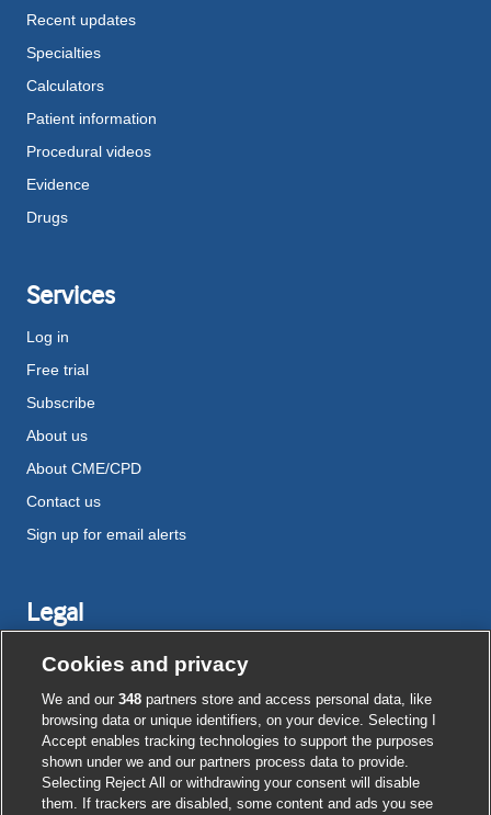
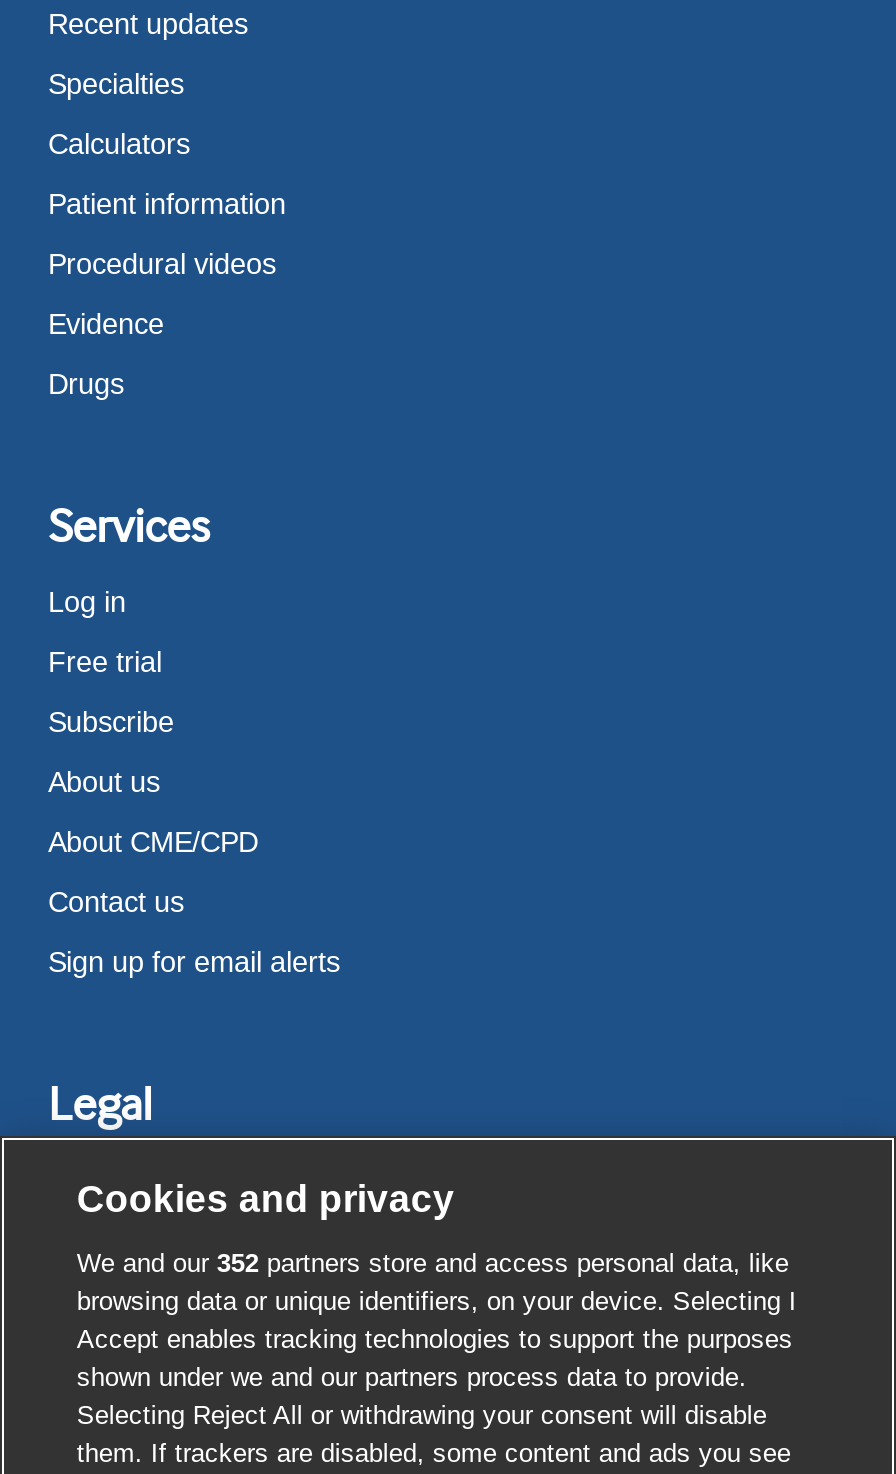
- We and our 348 partners store and access personal data, like
+ We and our 352 partners store and access personal data, like
